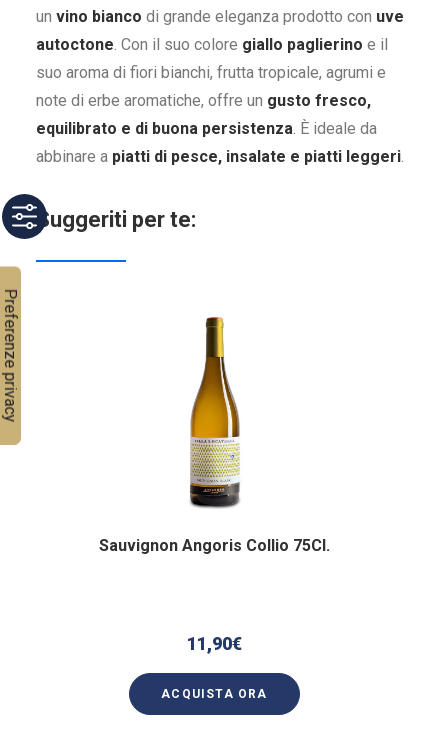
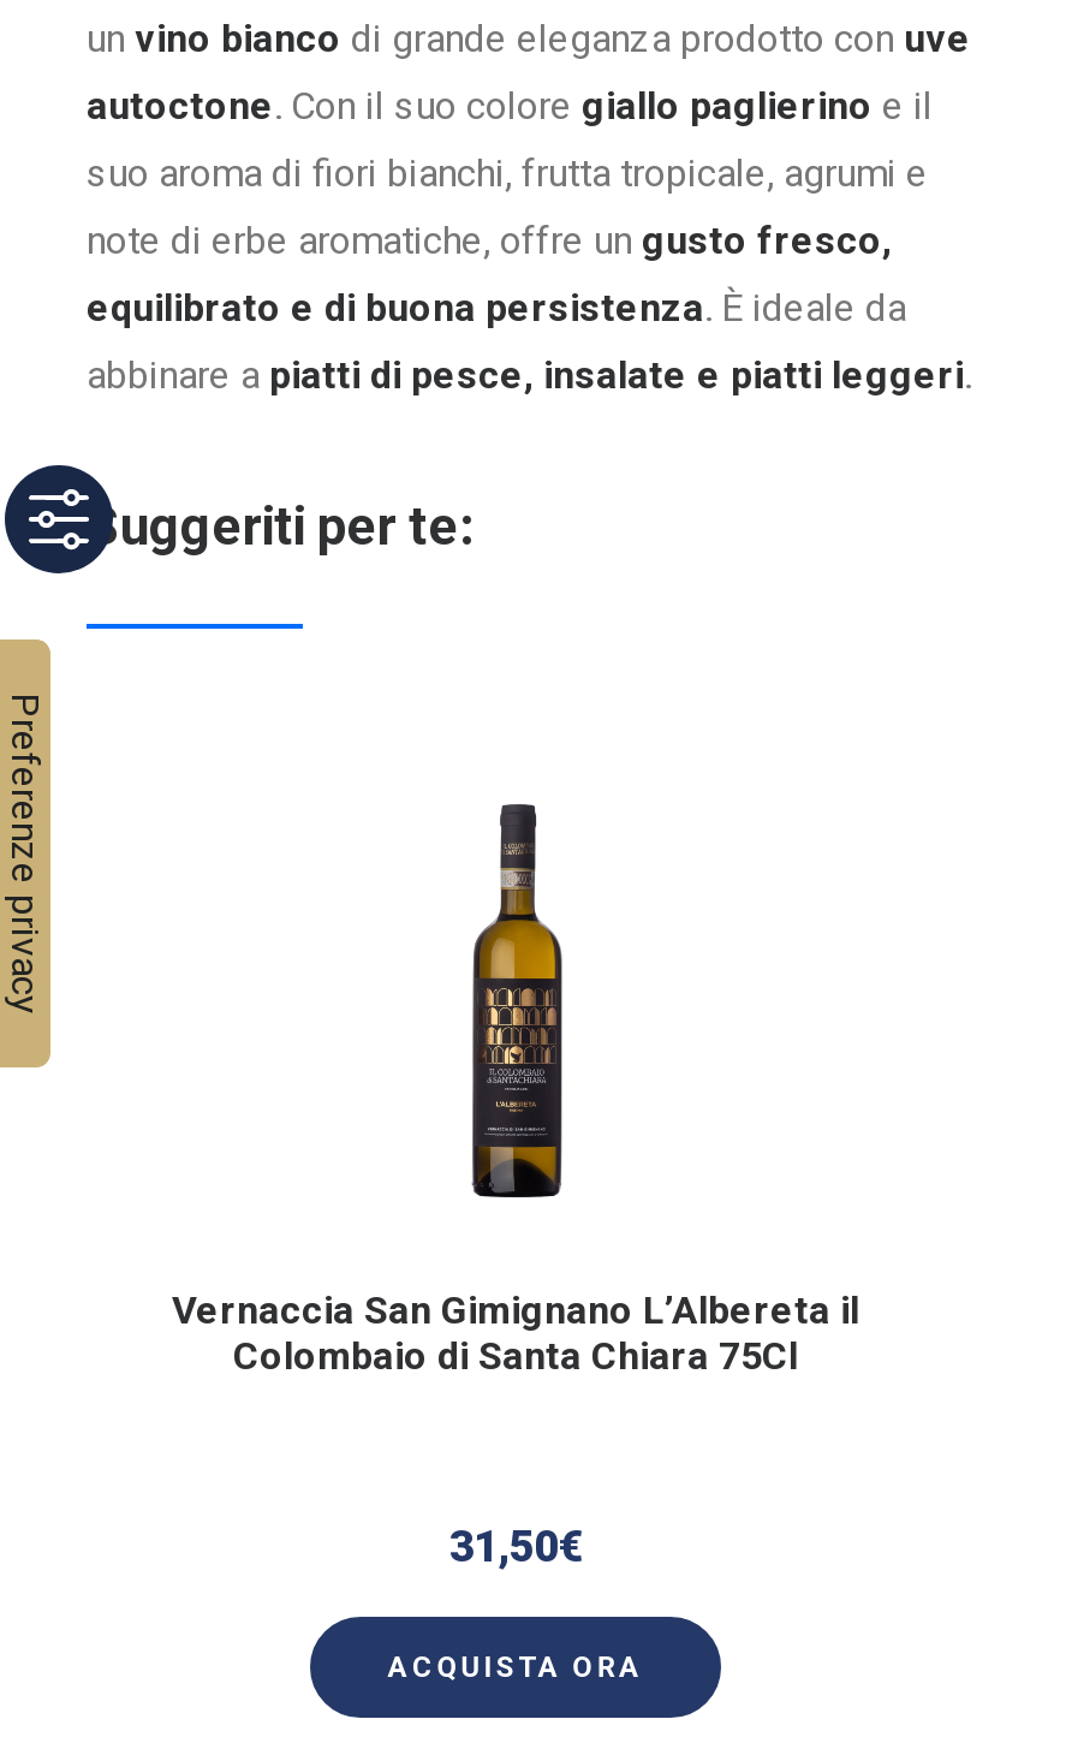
- [image]
- Sauvignon Angoris Collio 75Cl.
+ [image]
+ Vernaccia San Gimignano L’Albereta il
+ Colombaio di Santa Chiara 75Cl

- 11,90€
+ 31,50€
